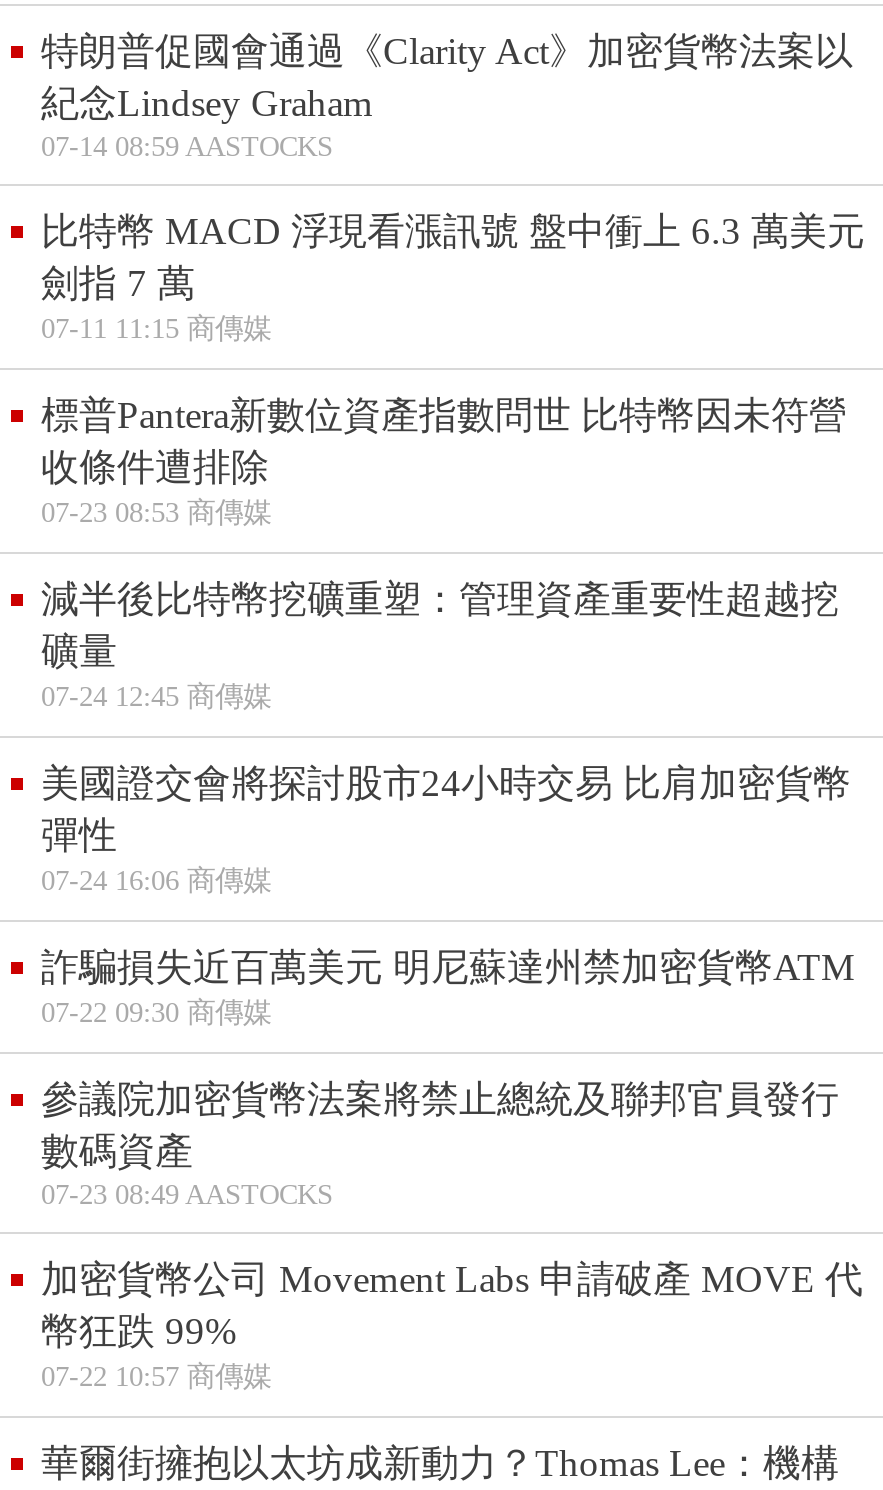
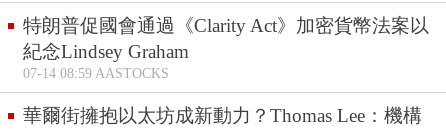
- 比特幣 MACD 浮現看漲訊號 盤中衝上 6.3 萬美元
- 劍指 7 萬
- 07-11 11:15 商傳媒
- 標普Pantera新數位資產指數問世 比特幣因未符營
- 收條件遭排除
- 07-23 08:53 商傳媒
- 減半後比特幣挖礦重塑：管理資產重要性超越挖
- 礦量
- 07-24 12:45 商傳媒
- 美國證交會將探討股市24小時交易 比肩加密貨幣
- 彈性
- 07-24 16:06 商傳媒
- 詐騙損失近百萬美元 明尼蘇達州禁加密貨幣ATM
- 07-22 09:30 商傳媒
- 參議院加密貨幣法案將禁止總統及聯邦官員發行
- 數碼資產
- 07-23 08:49 AASTOCKS
- 加密貨幣公司 Movement Labs 申請破產 MOVE 代
- 幣狂跌 99%
- 07-22 10:57 商傳媒
